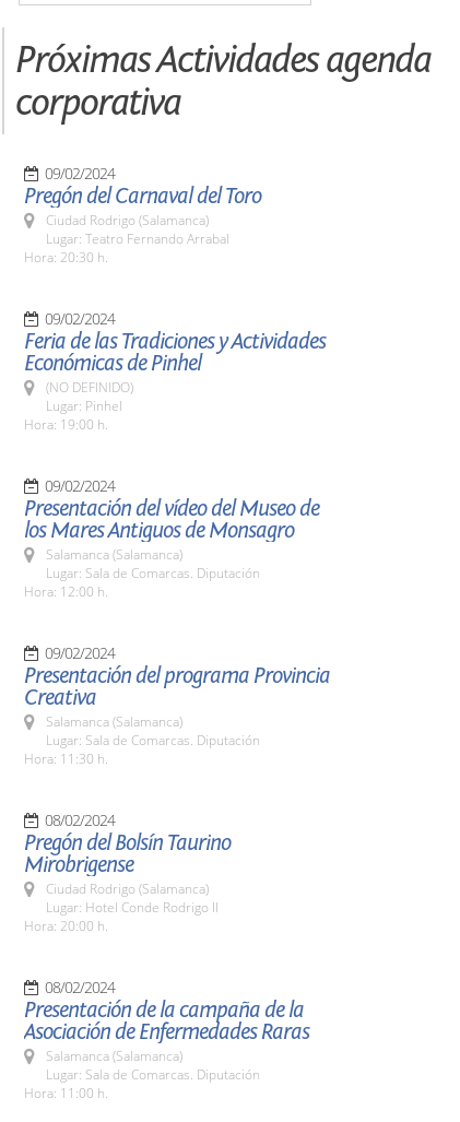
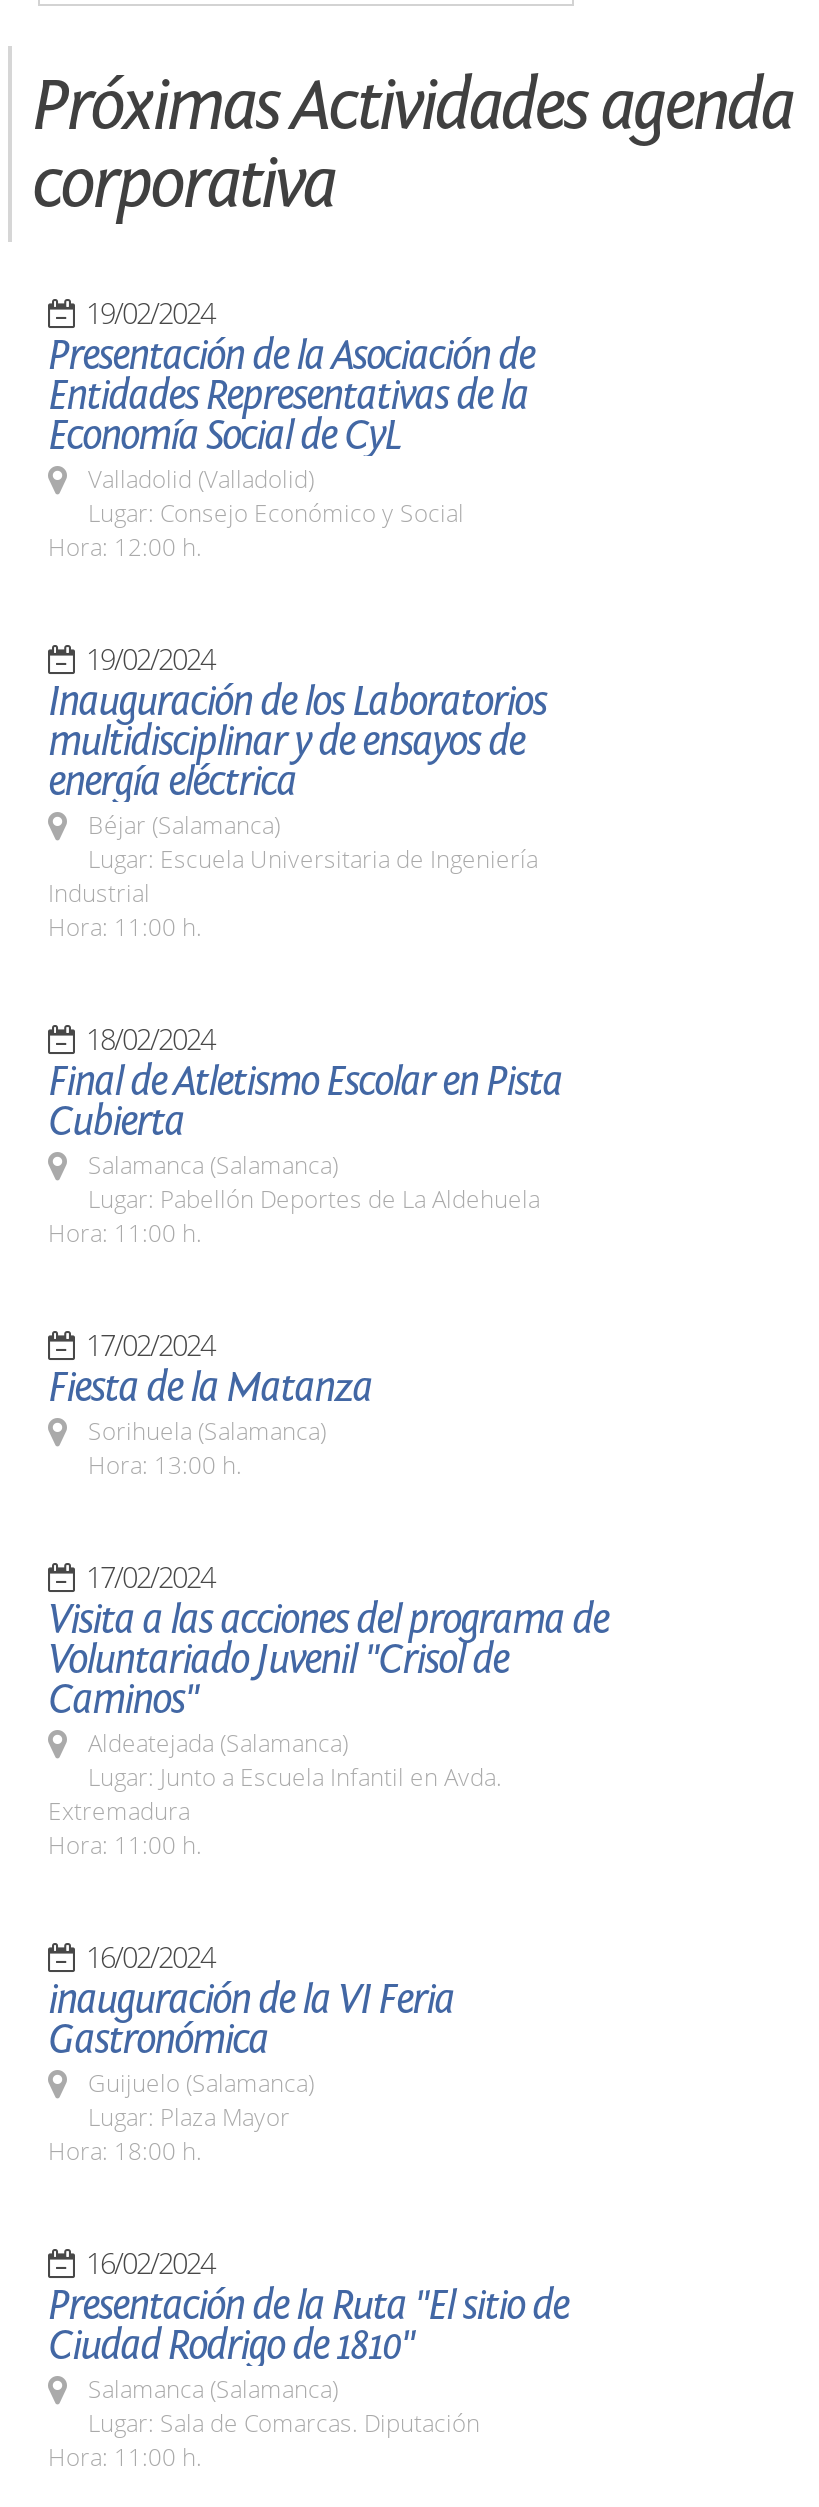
- 09/02/2024
- Pregón del Carnaval del Toro
- Ciudad Rodrigo (Salamanca)
- Lugar: Teatro Fernando Arrabal
- Hora: 20:30 h.
+ 19/02/2024
+ Presentación de la Asociación de
+ Entidades Representativas de la
+ Economía Social de CyL
+ Valladolid (Valladolid)
+ Lugar: Consejo Económico y Social
+ Hora: 12:00 h.

- 09/02/2024
- Feria de las Tradiciones y Actividades
- Económicas de Pinhel
- (NO DEFINIDO)
- Lugar: Pinhel
- Hora: 19:00 h.
+ 19/02/2024
+ Inauguración de los Laboratorios
+ multidisciplinar y de ensayos de
+ energía eléctrica
+ Béjar (Salamanca)
+ Lugar: Escuela Universitaria de Ingeniería
+ Industrial
+ Hora: 11:00 h.

- 09/02/2024
- Presentación del vídeo del Museo de
- los Mares Antiguos de Monsagro
+ 18/02/2024
+ Final de Atletismo Escolar en Pista
+ Cubierta

- Lugar: Sala de Comarcas. Diputación
- Hora: 12:00 h.
- 09/02/2024
- Presentación del programa Provincia
- Creativa
- Salamanca (Salamanca)
- Lugar: Sala de Comarcas. Diputación
- Hora: 11:30 h.
- 08/02/2024
- Pregón del Bolsín Taurino
- Mirobrigense
- Ciudad Rodrigo (Salamanca)
- Lugar: Hotel Conde Rodrigo II
- Hora: 20:00 h.
- 08/02/2024
- Presentación de la campaña de la
- Asociación de Enfermedades Raras
+ Lugar: Pabellón Deportes de La Aldehuela
+ Hora: 11:00 h.
+ 17/02/2024
+ Fiesta de la Matanza
+ Sorihuela (Salamanca)
+ Hora: 13:00 h.
+ 17/02/2024
+ Visita a las acciones del programa de
+ Voluntariado Juvenil "Crisol de
+ Caminos"
+ Aldeatejada (Salamanca)
+ Lugar: Junto a Escuela Infantil en Avda.
+ Extremadura
+ Hora: 11:00 h.
+ 16/02/2024
+ inauguración de la VI Feria
+ Gastronómica
+ Guijuelo (Salamanca)
+ Lugar: Plaza Mayor
+ Hora: 18:00 h.
+ 16/02/2024
+ Presentación de la Ruta "El sitio de
+ Ciudad Rodrigo de 1810"
